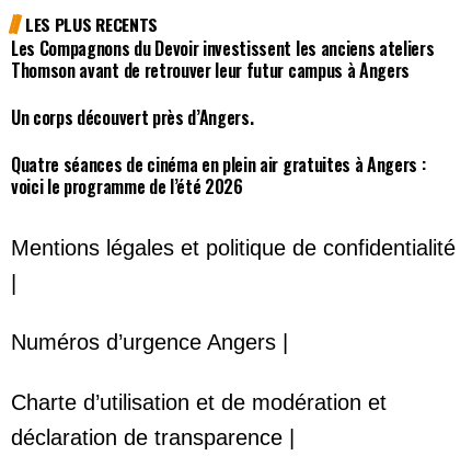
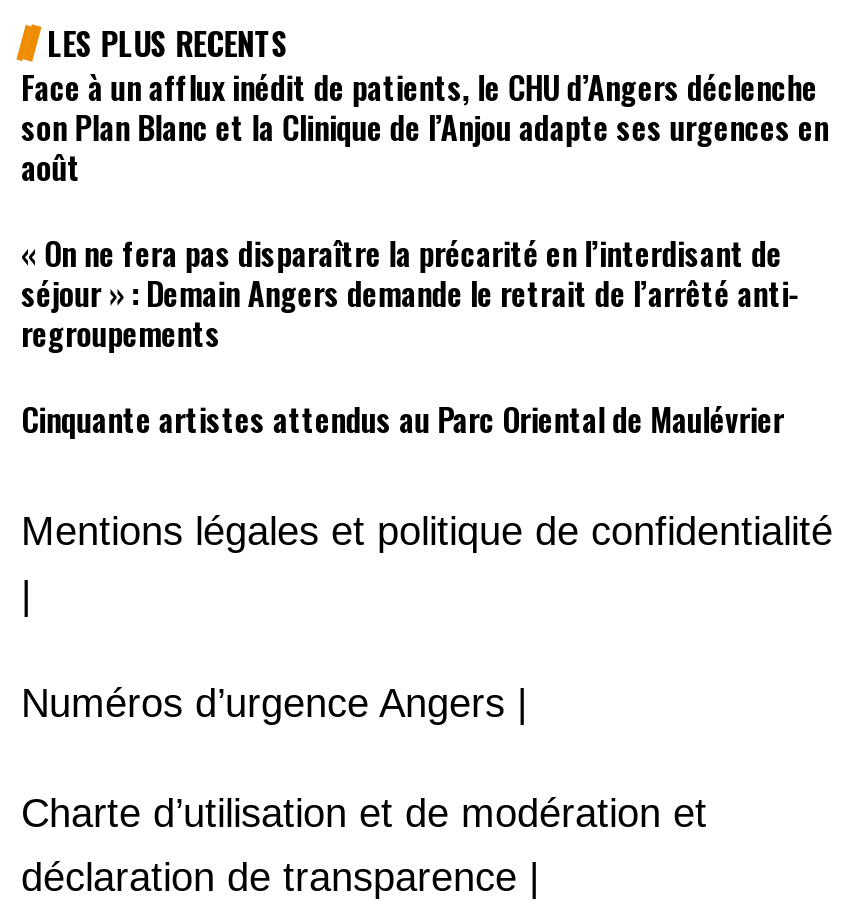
- Les Compagnons du Devoir investissent les anciens ateliers
- Thomson avant de retrouver leur futur campus à Angers
+ Face à un afflux inédit de patients, le CHU d’Angers déclenche
+ son Plan Blanc et la Clinique de l’Anjou adapte ses urgences en
+ août

- Un corps découvert près d’Angers.
+ « On ne fera pas disparaître la précarité en l’interdisant de
+ séjour » : Demain Angers demande le retrait de l’arrêté anti-
+ regroupements

- Quatre séances de cinéma en plein air gratuites à Angers :
- voici le programme de l’été 2026
+ Cinquante artistes attendus au Parc Oriental de Maulévrier
